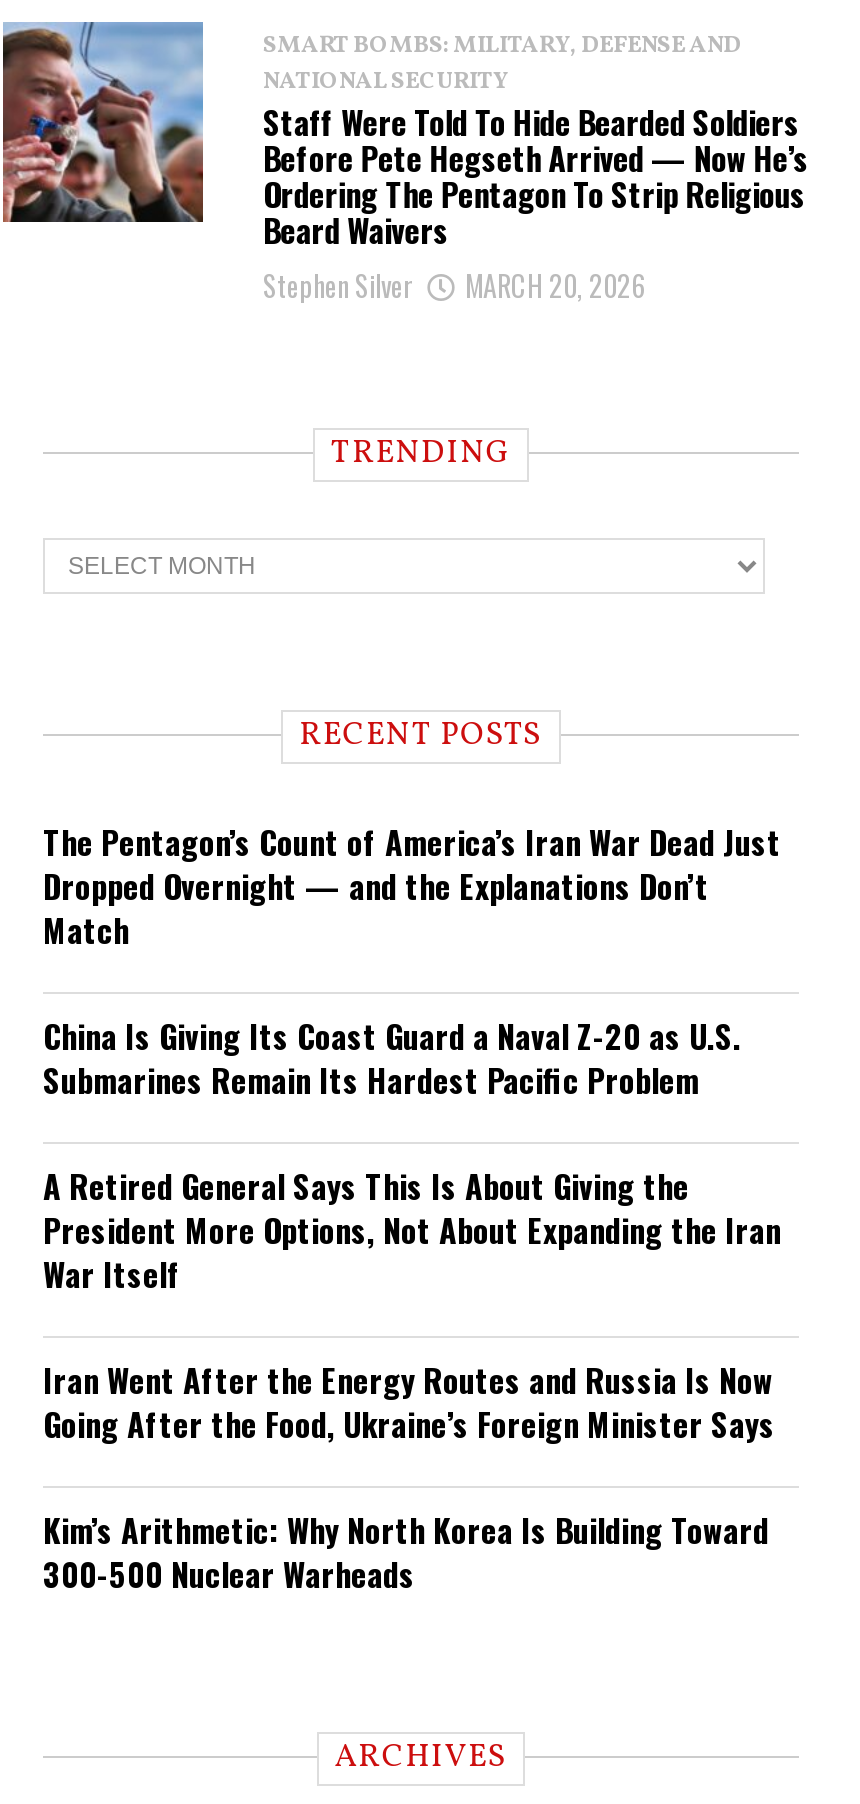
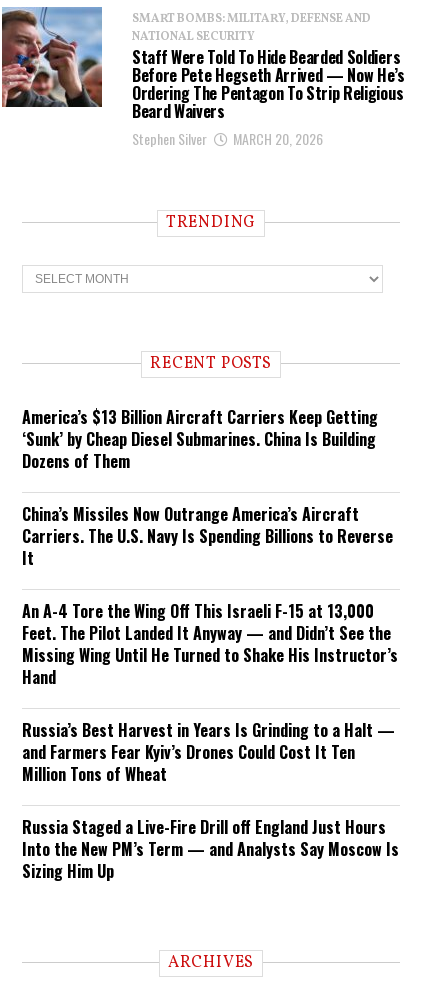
- The Pentagon’s Count of America’s Iran War Dead Just
- Dropped Overnight — and the Explanations Don’t
- Match
+ America’s $13 Billion Aircraft Carriers Keep Getting
+ ‘Sunk’ by Cheap Diesel Submarines. China Is Building
+ Dozens of Them

- China Is Giving Its Coast Guard a Naval Z-20 as U.S.
- Submarines Remain Its Hardest Pacific Problem
+ China’s Missiles Now Outrange America’s Aircraft
+ Carriers. The U.S. Navy Is Spending Billions to Reverse
+ It

- A Retired General Says This Is About Giving the
- President More Options, Not About Expanding the Iran
- War Itself
+ An A-4 Tore the Wing Off This Israeli F-15 at 13,000
+ Feet. The Pilot Landed It Anyway — and Didn’t See the
+ Missing Wing Until He Turned to Shake His Instructor’s
+ Hand

- Iran Went After the Energy Routes and Russia Is Now
- Going After the Food, Ukraine’s Foreign Minister Says
+ Russia’s Best Harvest in Years Is Grinding to a Halt —
+ and Farmers Fear Kyiv’s Drones Could Cost It Ten
+ Million Tons of Wheat

- Kim’s Arithmetic: Why North Korea Is Building Toward
- 300-500 Nuclear Warheads
+ Russia Staged a Live-Fire Drill off England Just Hours
+ Into the New PM’s Term — and Analysts Say Moscow Is
+ Sizing Him Up
